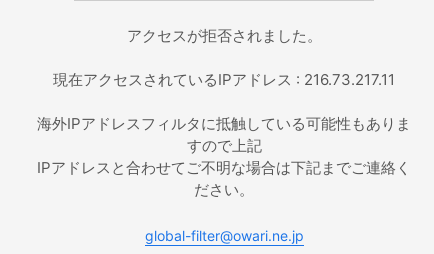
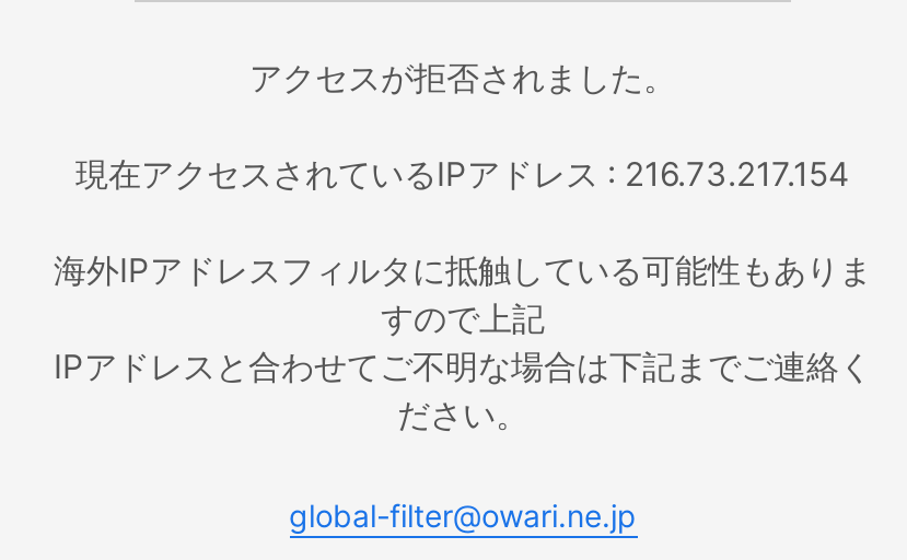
- 現在アクセスされているIPアドレス : 216.73.217.11
+ 現在アクセスされているIPアドレス : 216.73.217.154
